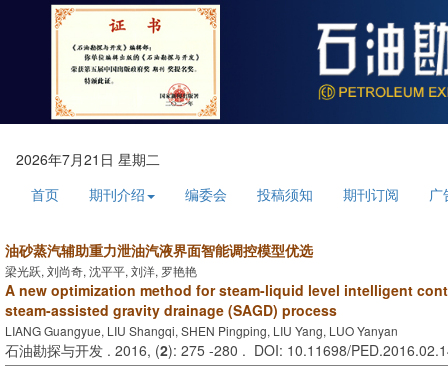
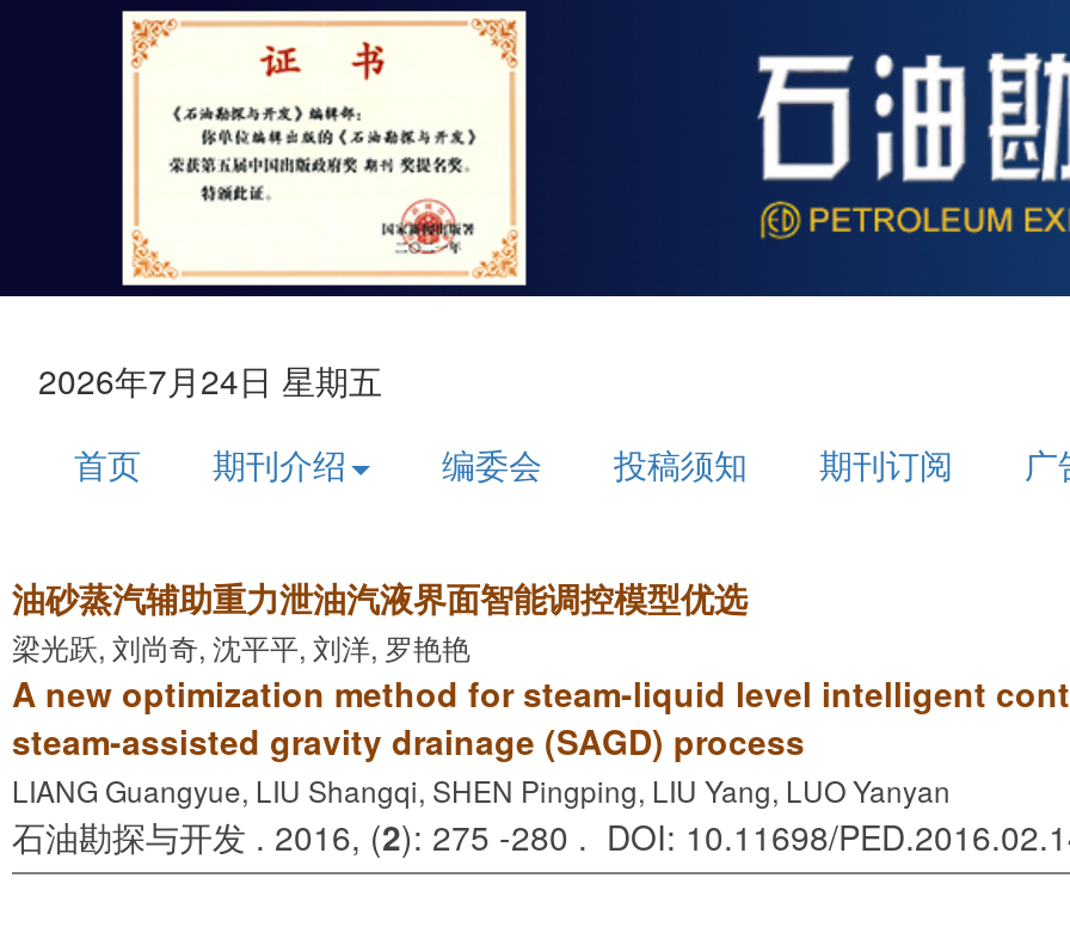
- 2026年7月21日 星期二
+ 2026年7月24日 星期五
